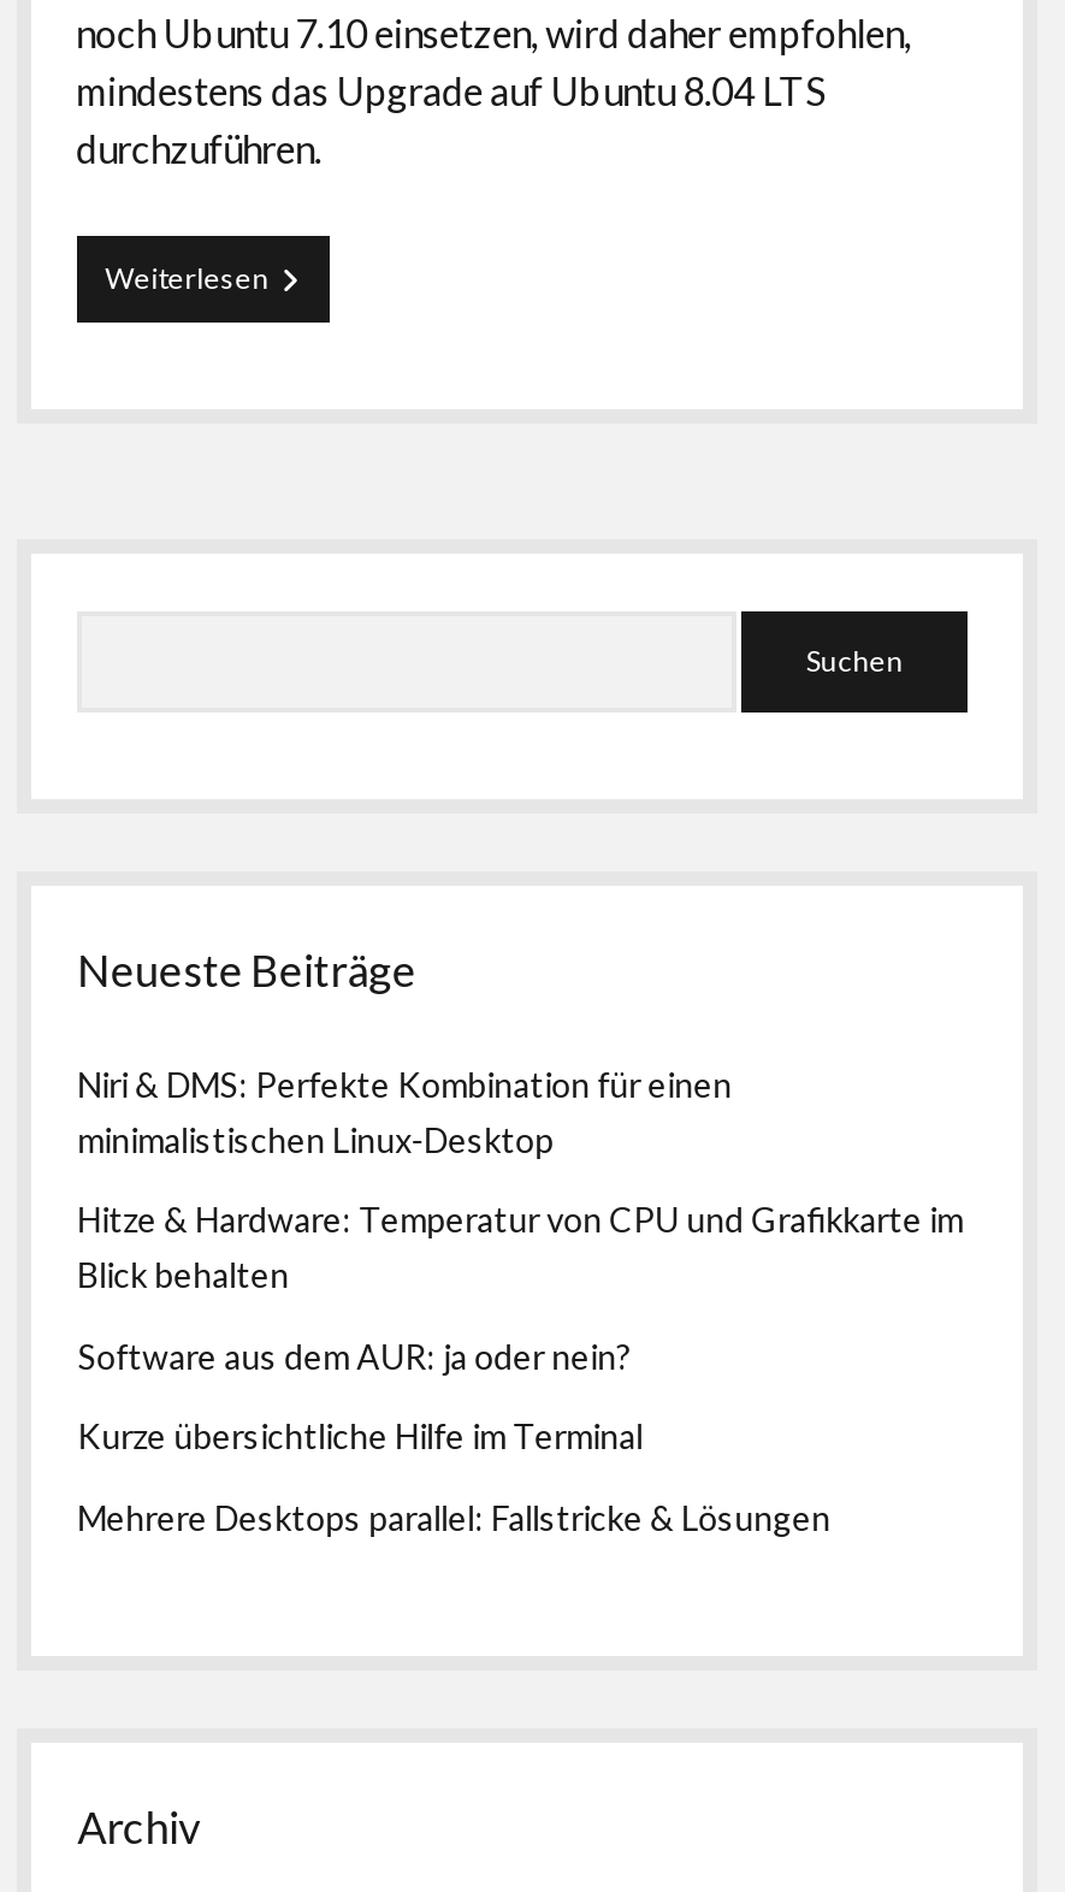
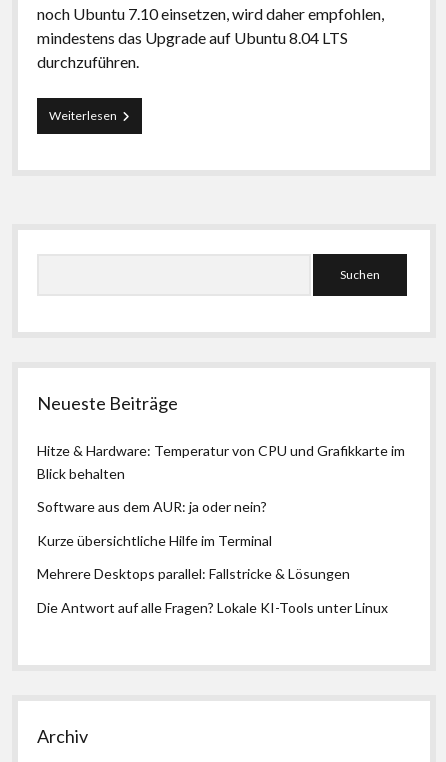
- Niri & DMS: Perfekte Kombination für einen
- minimalistischen Linux-Desktop

moved up: Hitze & Hardware: Temperatur von CPU und Grafikkarte im | Blick behalten | Software aus dem AUR: ja oder nein? | Kurze übersichtliche Hilfe im Terminal | Mehrere Desktops parallel: Fallstricke & Lösungen

+ Die Antwort auf alle Fragen? Lokale KI-Tools unter Linux
